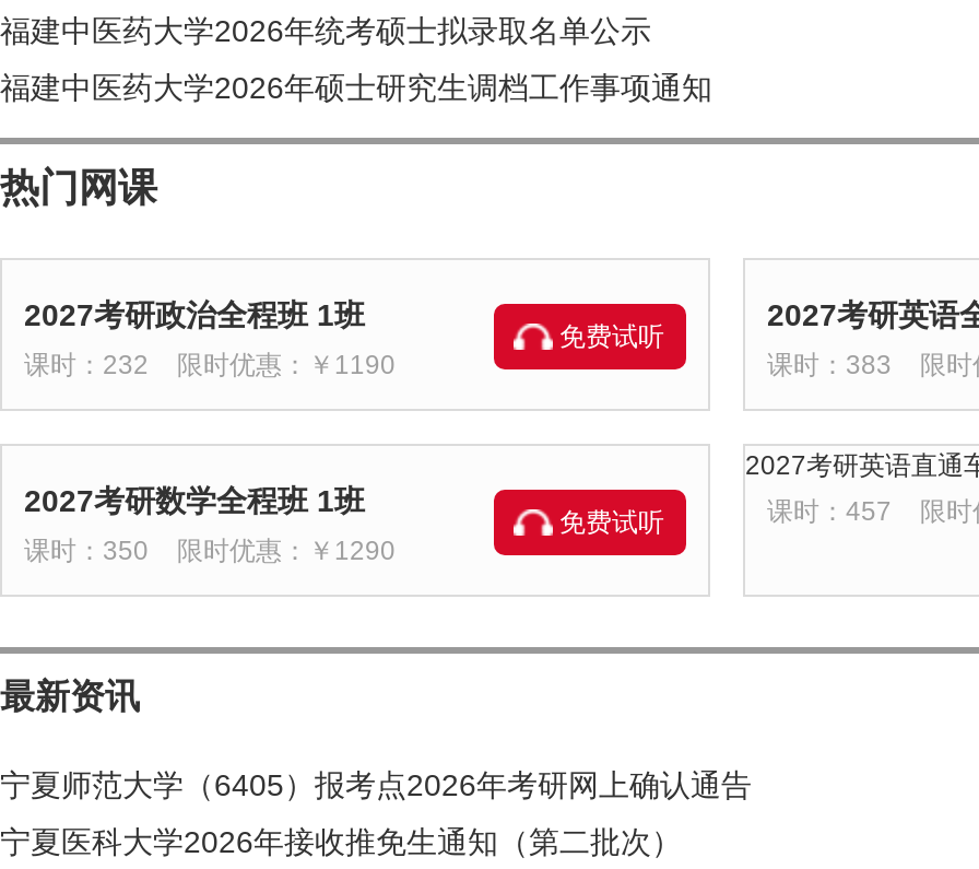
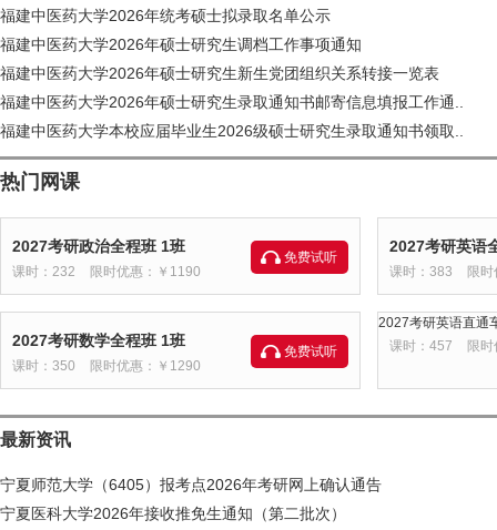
+ 福建中医药大学2026年硕士研究生新生党团组织关系转接一览表
+ 福建中医药大学2026年硕士研究生录取通知书邮寄信息填报工作通..
+ 福建中医药大学本校应届毕业生2026级硕士研究生录取通知书领取..
